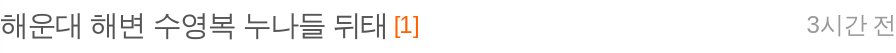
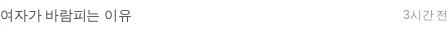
- 해운대 해변 수영복 누나들 뒤태 [1]
+ 여자가 바람피는 이유
